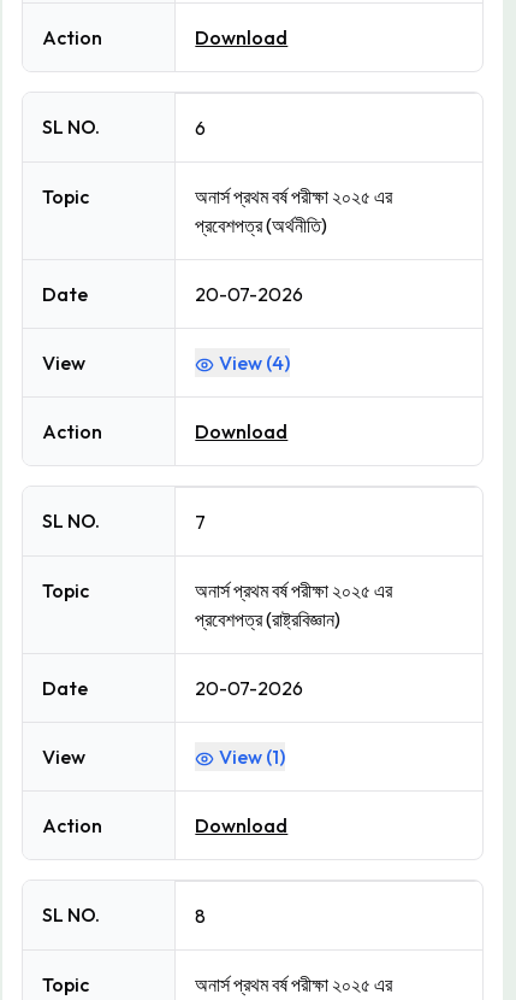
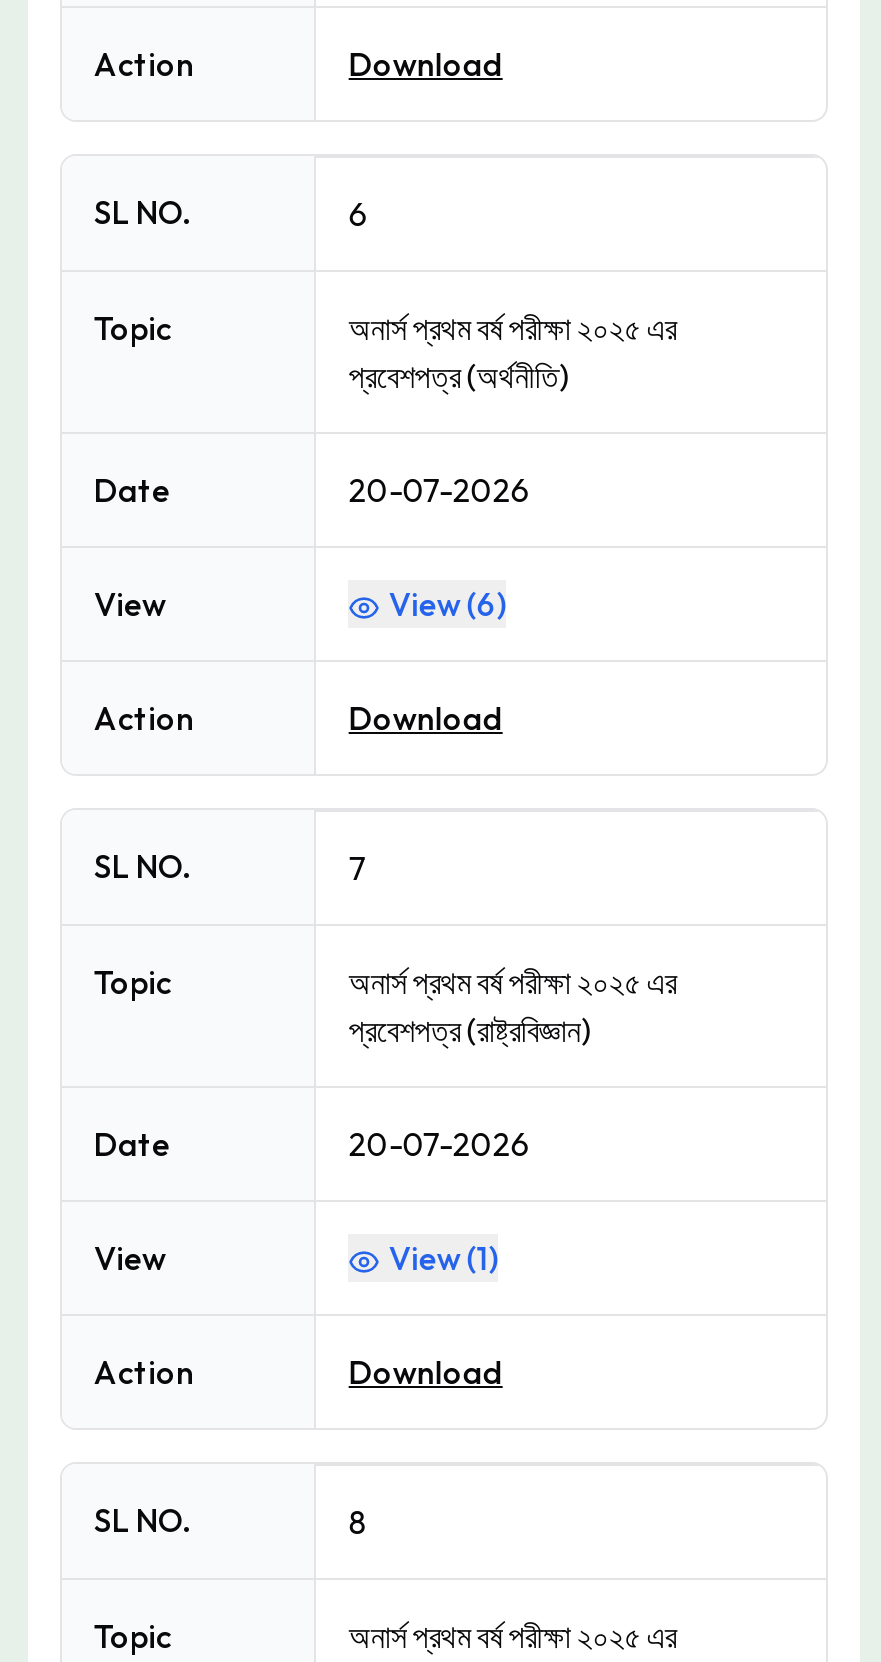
- View (4)
+ View (6)
